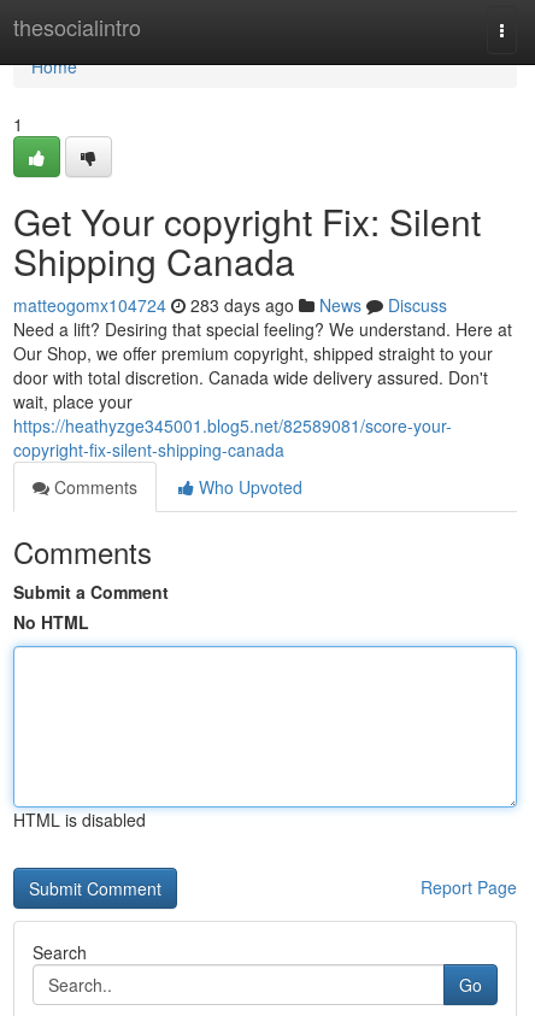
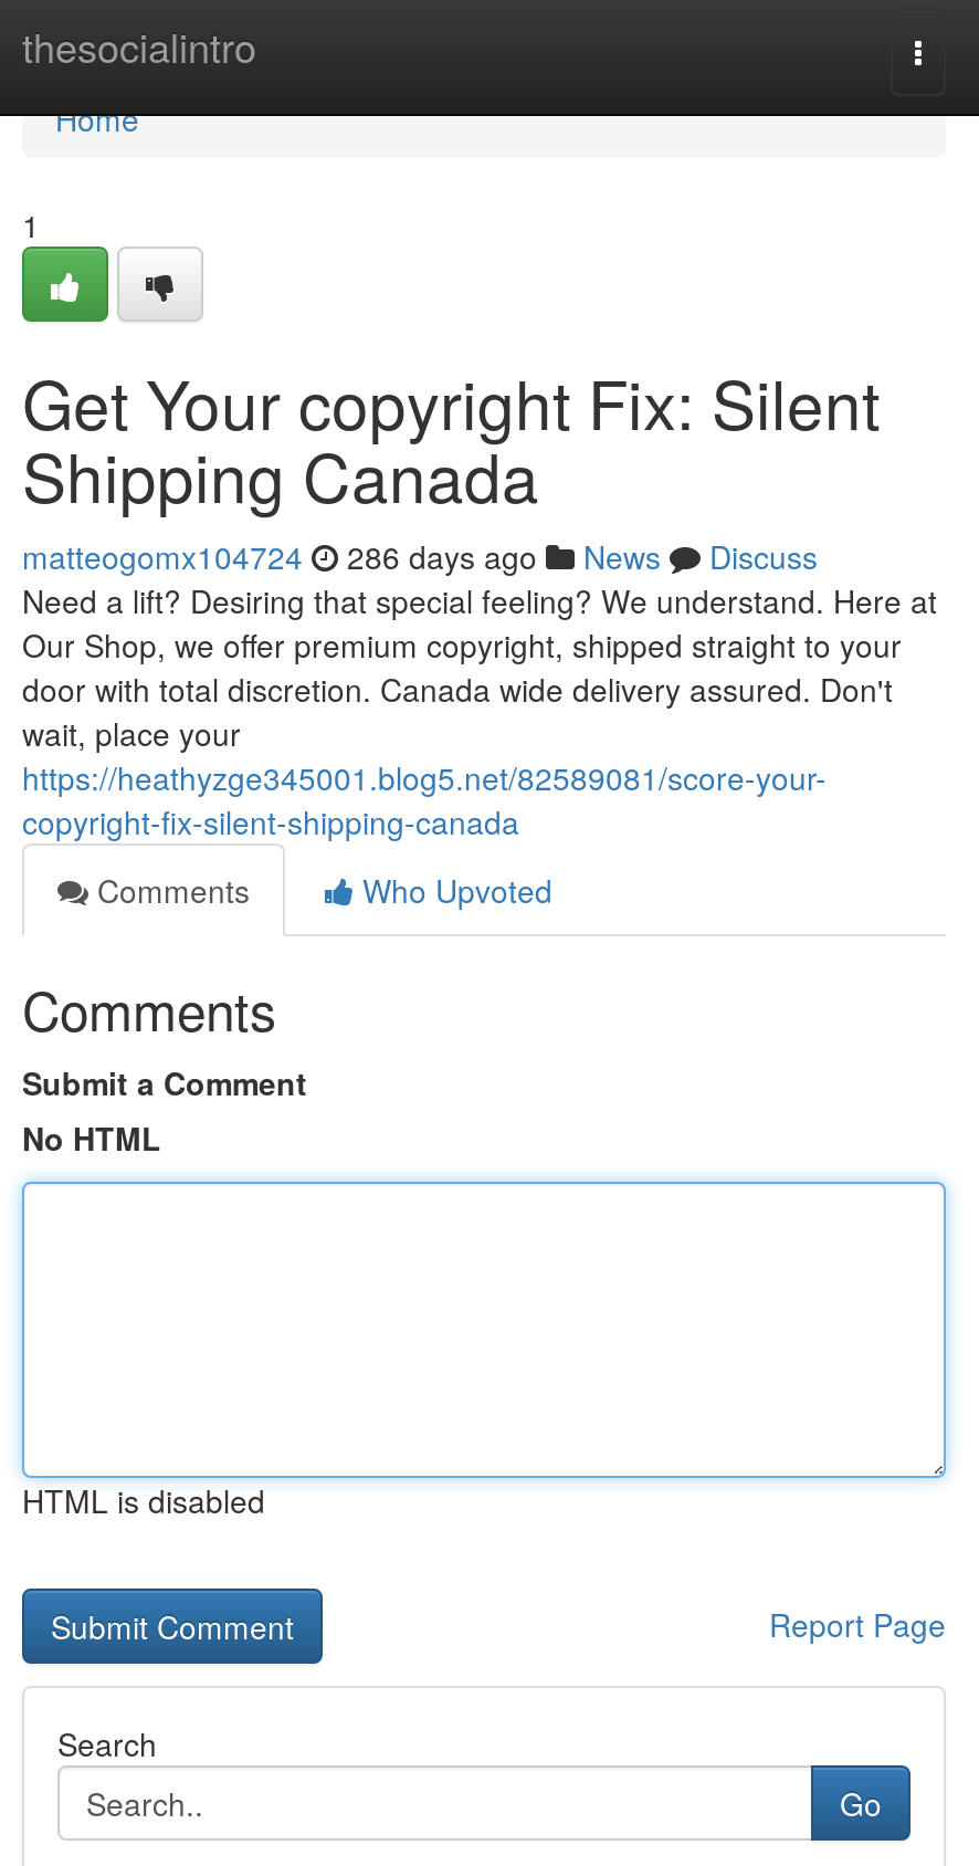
- matteogomx104724 283 days ago News Discuss
+ matteogomx104724 286 days ago News Discuss
